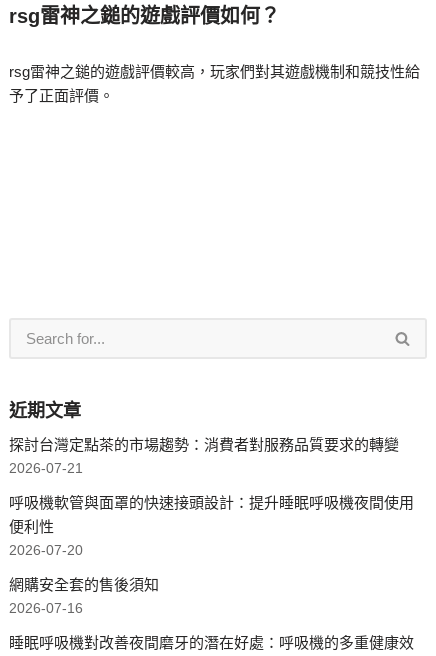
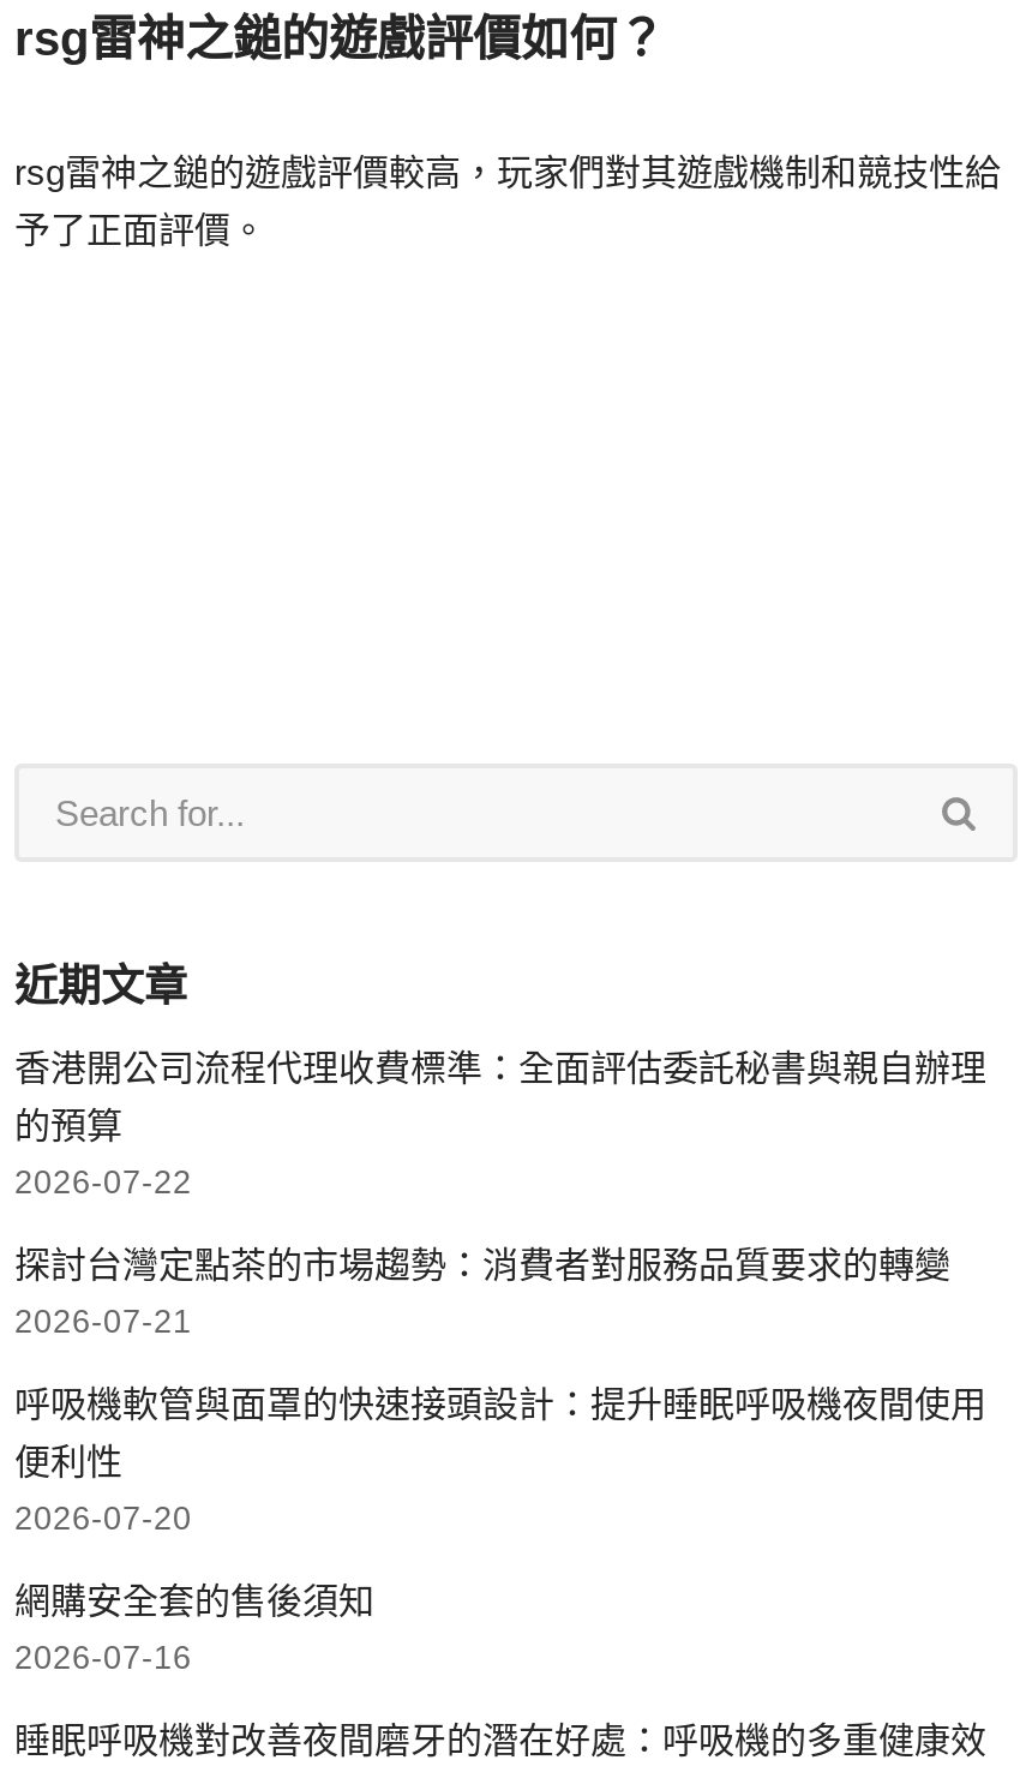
+ 香港開公司流程代理收費標準：全面評估委託秘書與親自辦理
+ 的預算
+ 2026-07-22
